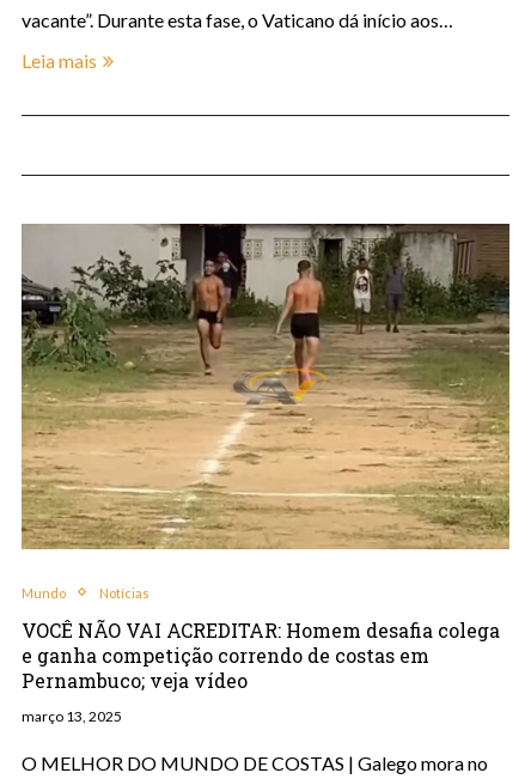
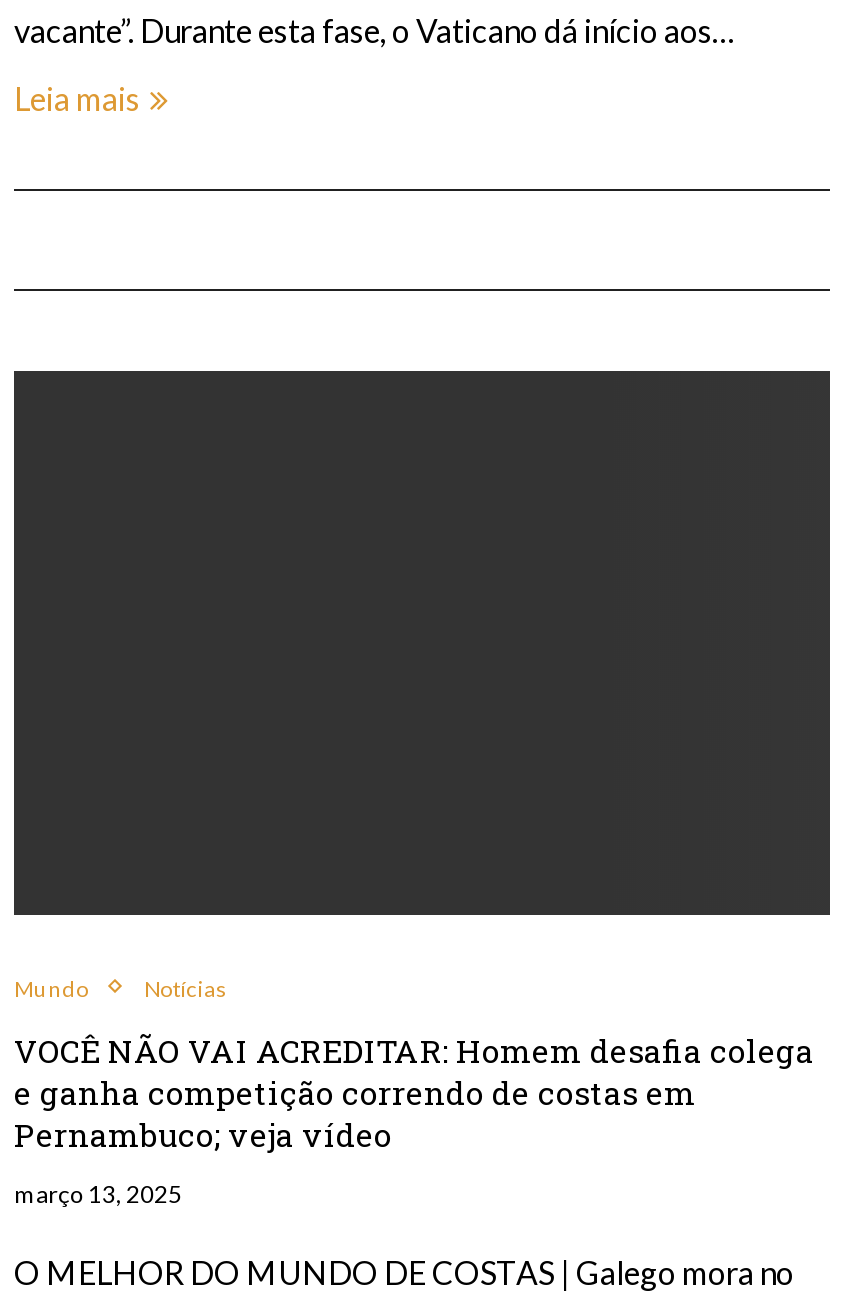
- [image]
